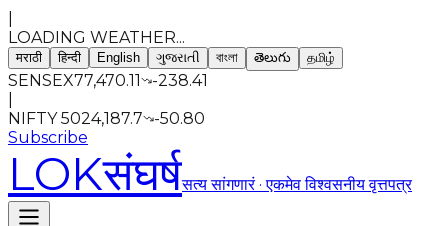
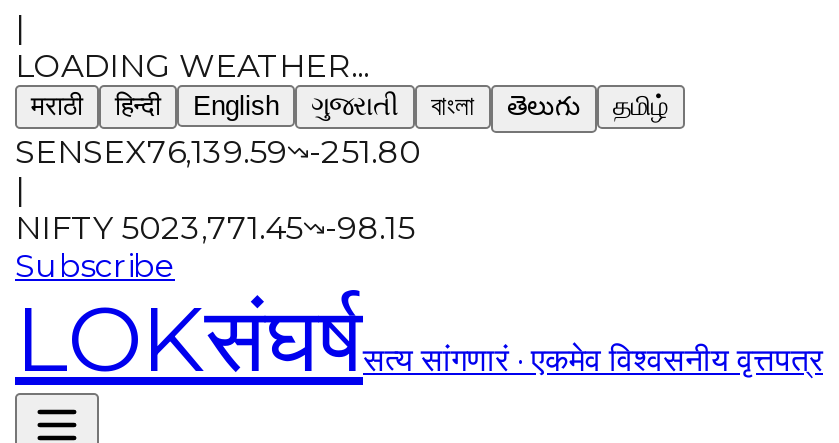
- SENSEX77,470.11 -238.41
+ SENSEX76,139.59 -251.80

- NIFTY 5024,187.7 -50.80
+ NIFTY 5023,771.45 -98.15
